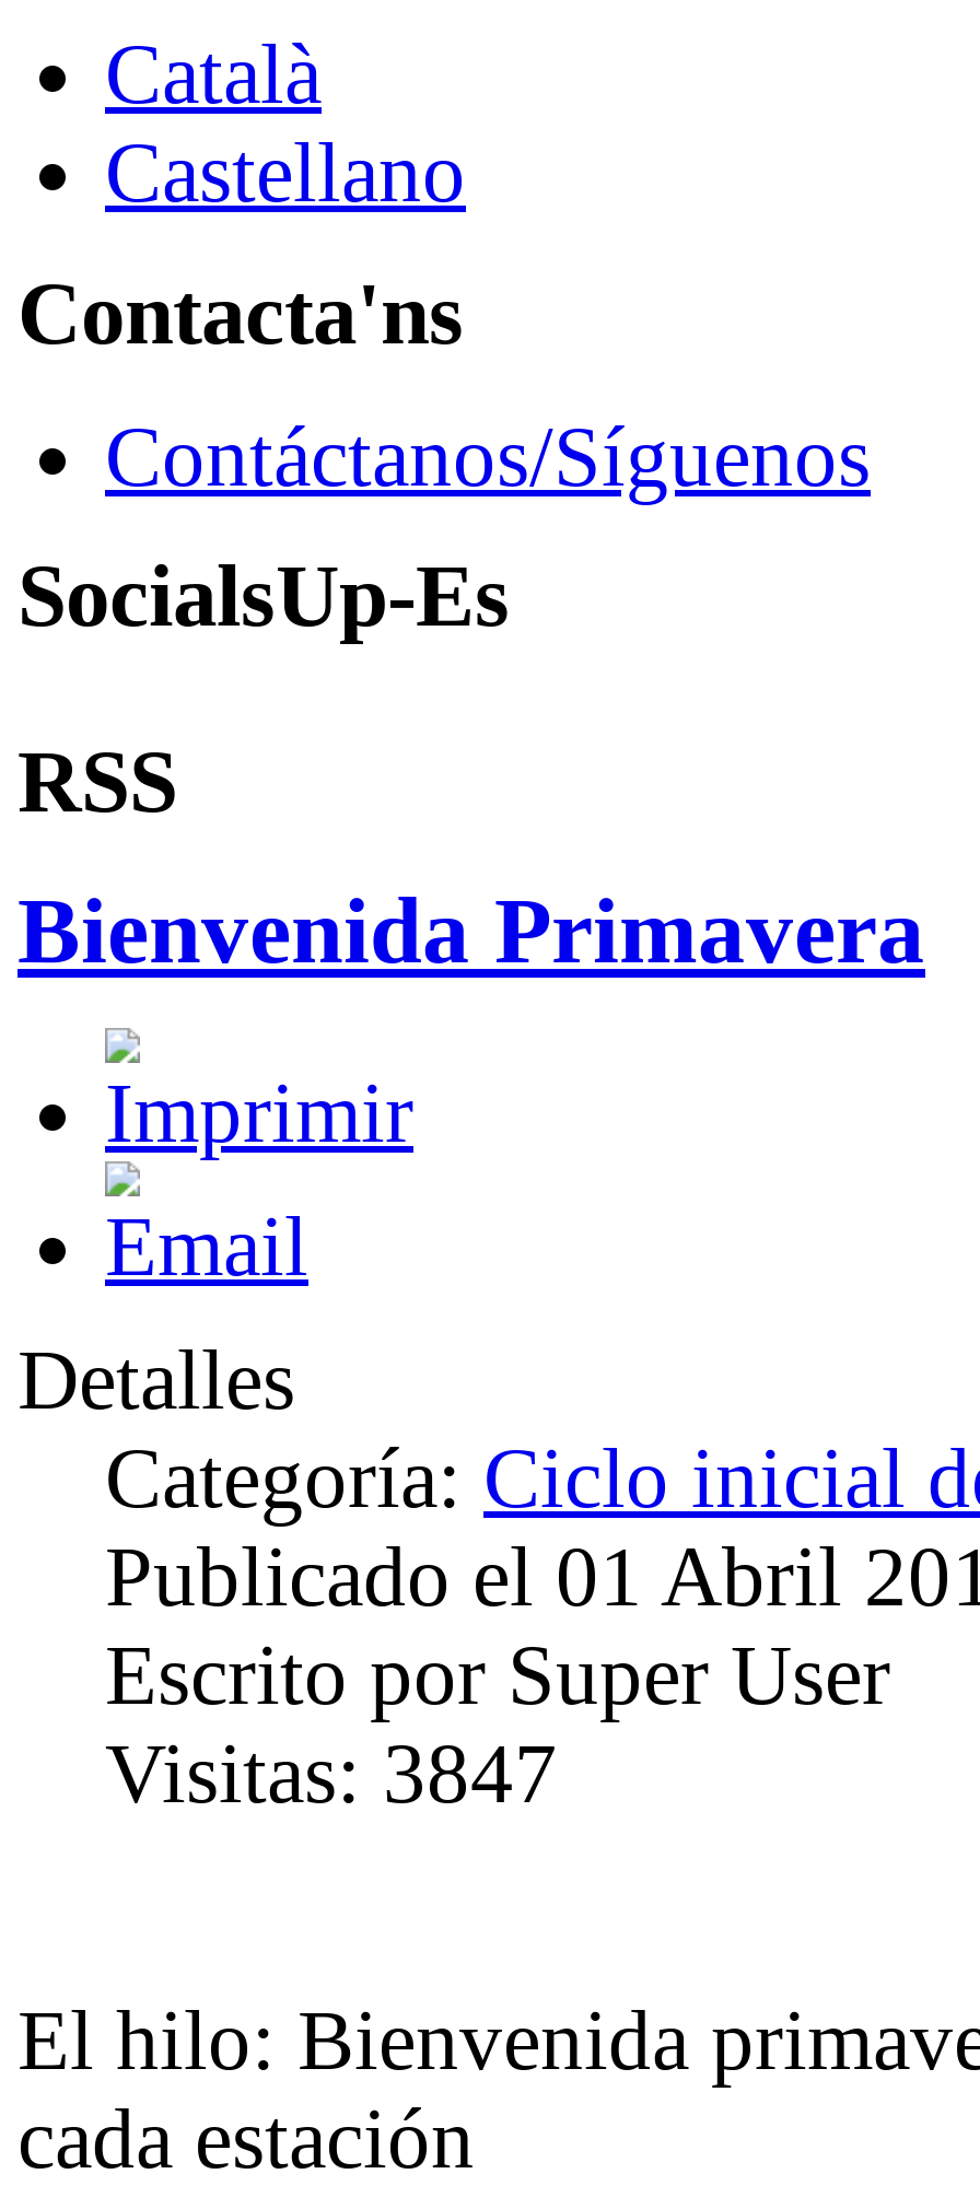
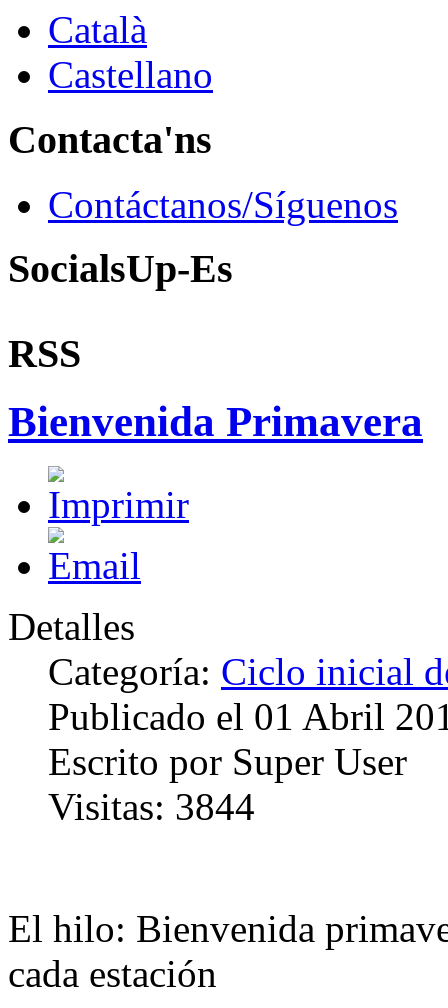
- Visitas: 3847
+ Visitas: 3844
